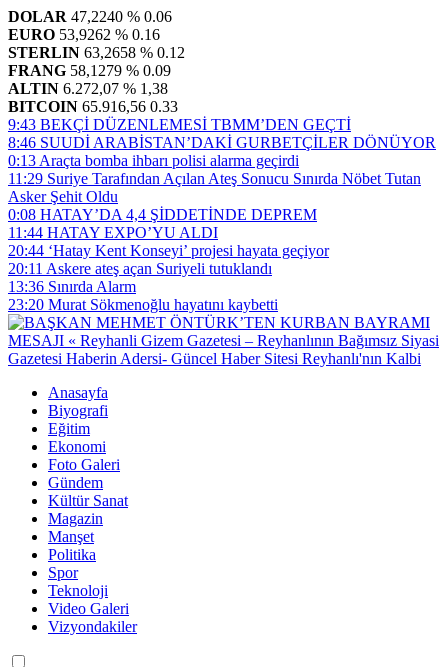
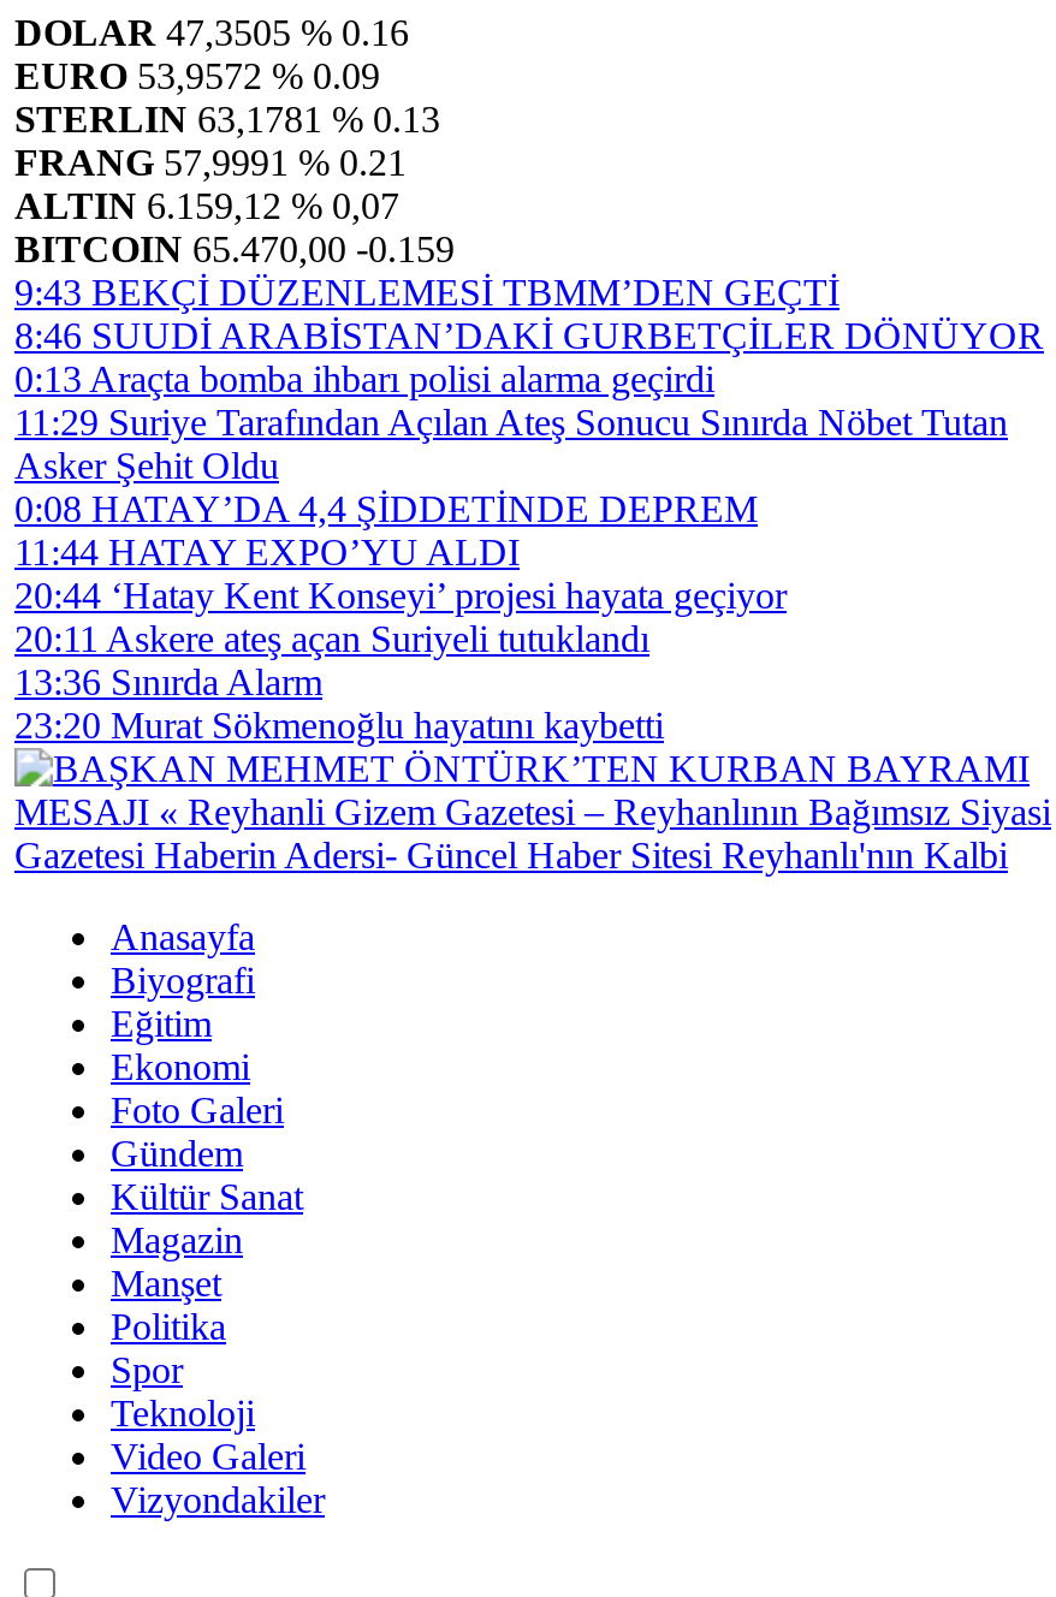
- DOLAR 47,2240 % 0.06
+ DOLAR 47,3505 % 0.16

- EURO 53,9262 % 0.16
+ EURO 53,9572 % 0.09

- STERLIN 63,2658 % 0.12
+ STERLIN 63,1781 % 0.13

- FRANG 58,1279 % 0.09
+ FRANG 57,9991 % 0.21

- ALTIN 6.272,07 % 1,38
+ ALTIN 6.159,12 % 0,07

- BITCOIN 65.916,56 0.33
+ BITCOIN 65.470,00 -0.159
